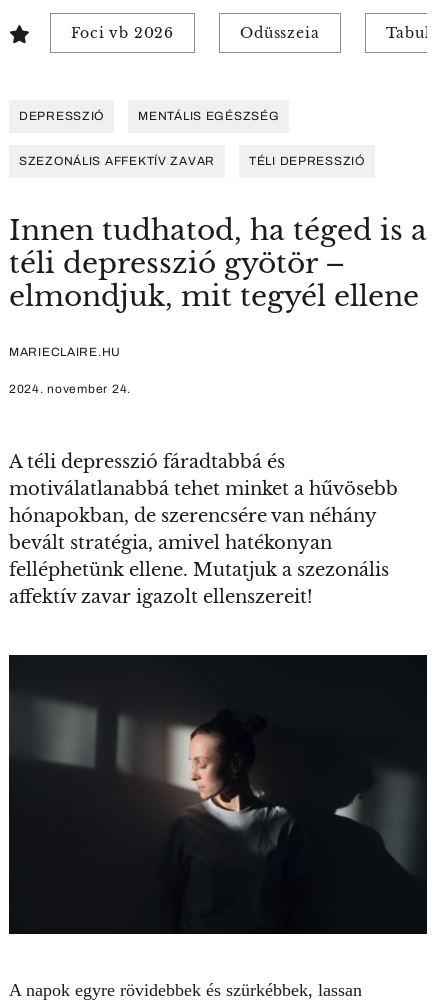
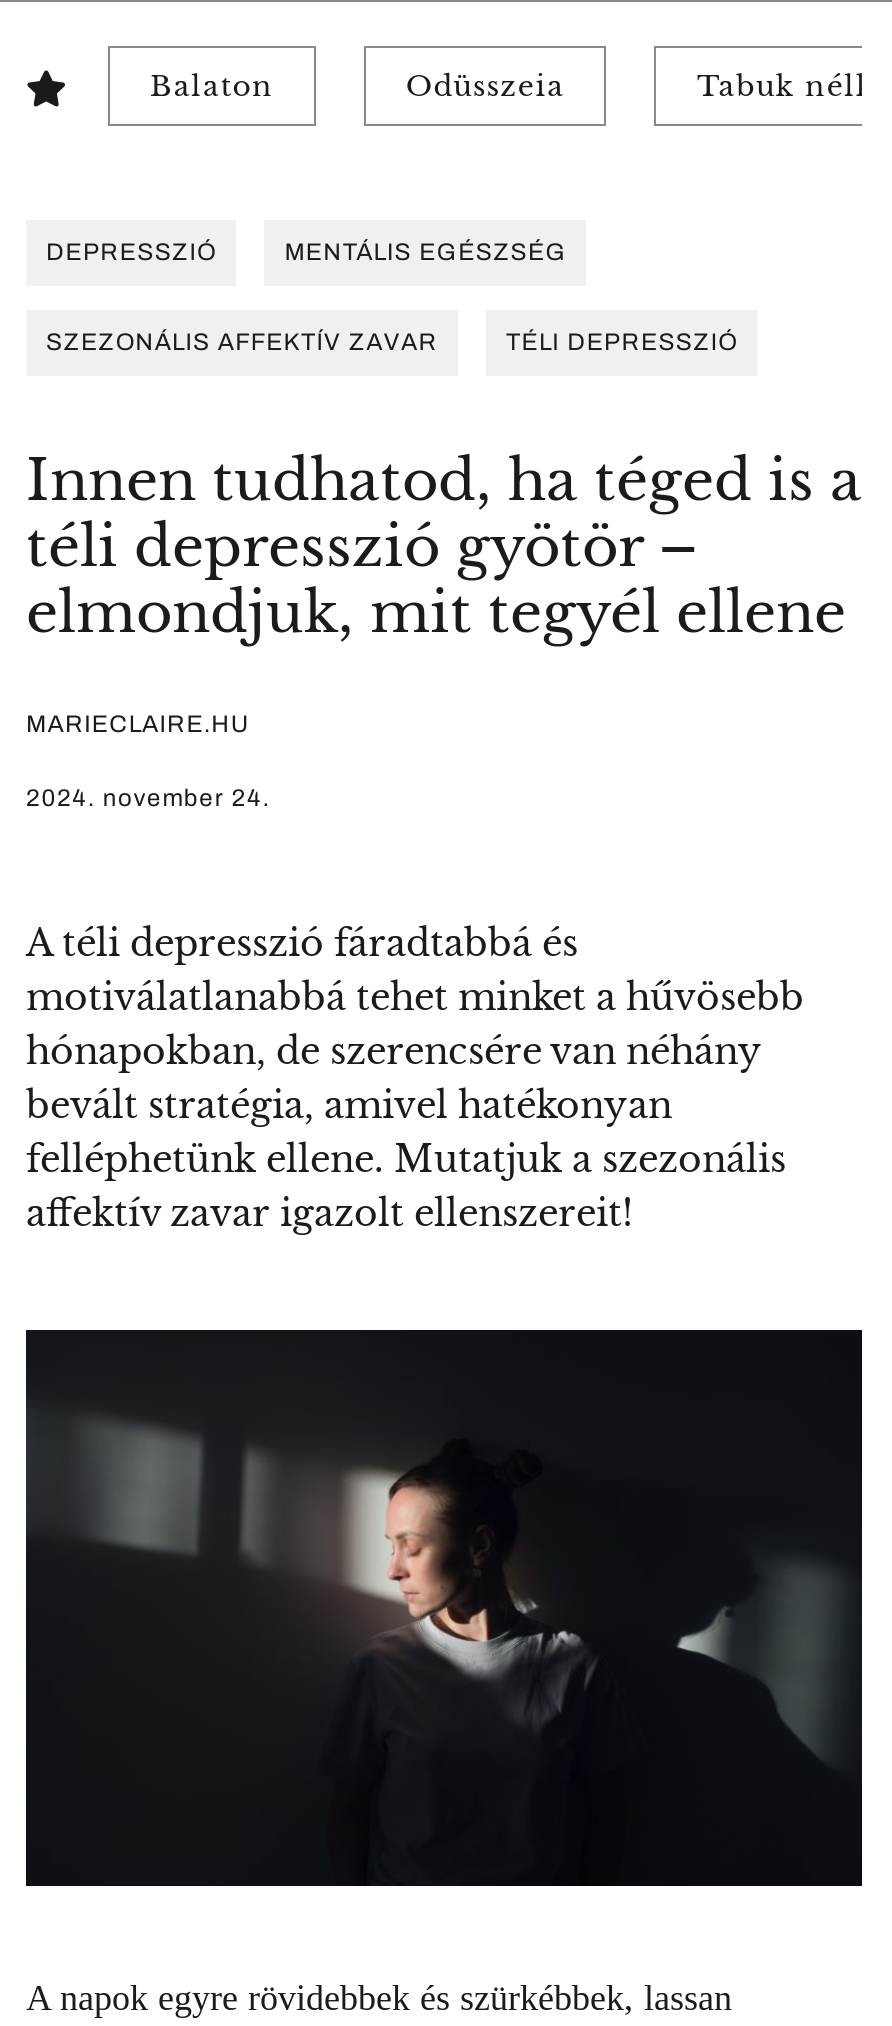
- Foci vb 2026
+ Balaton
